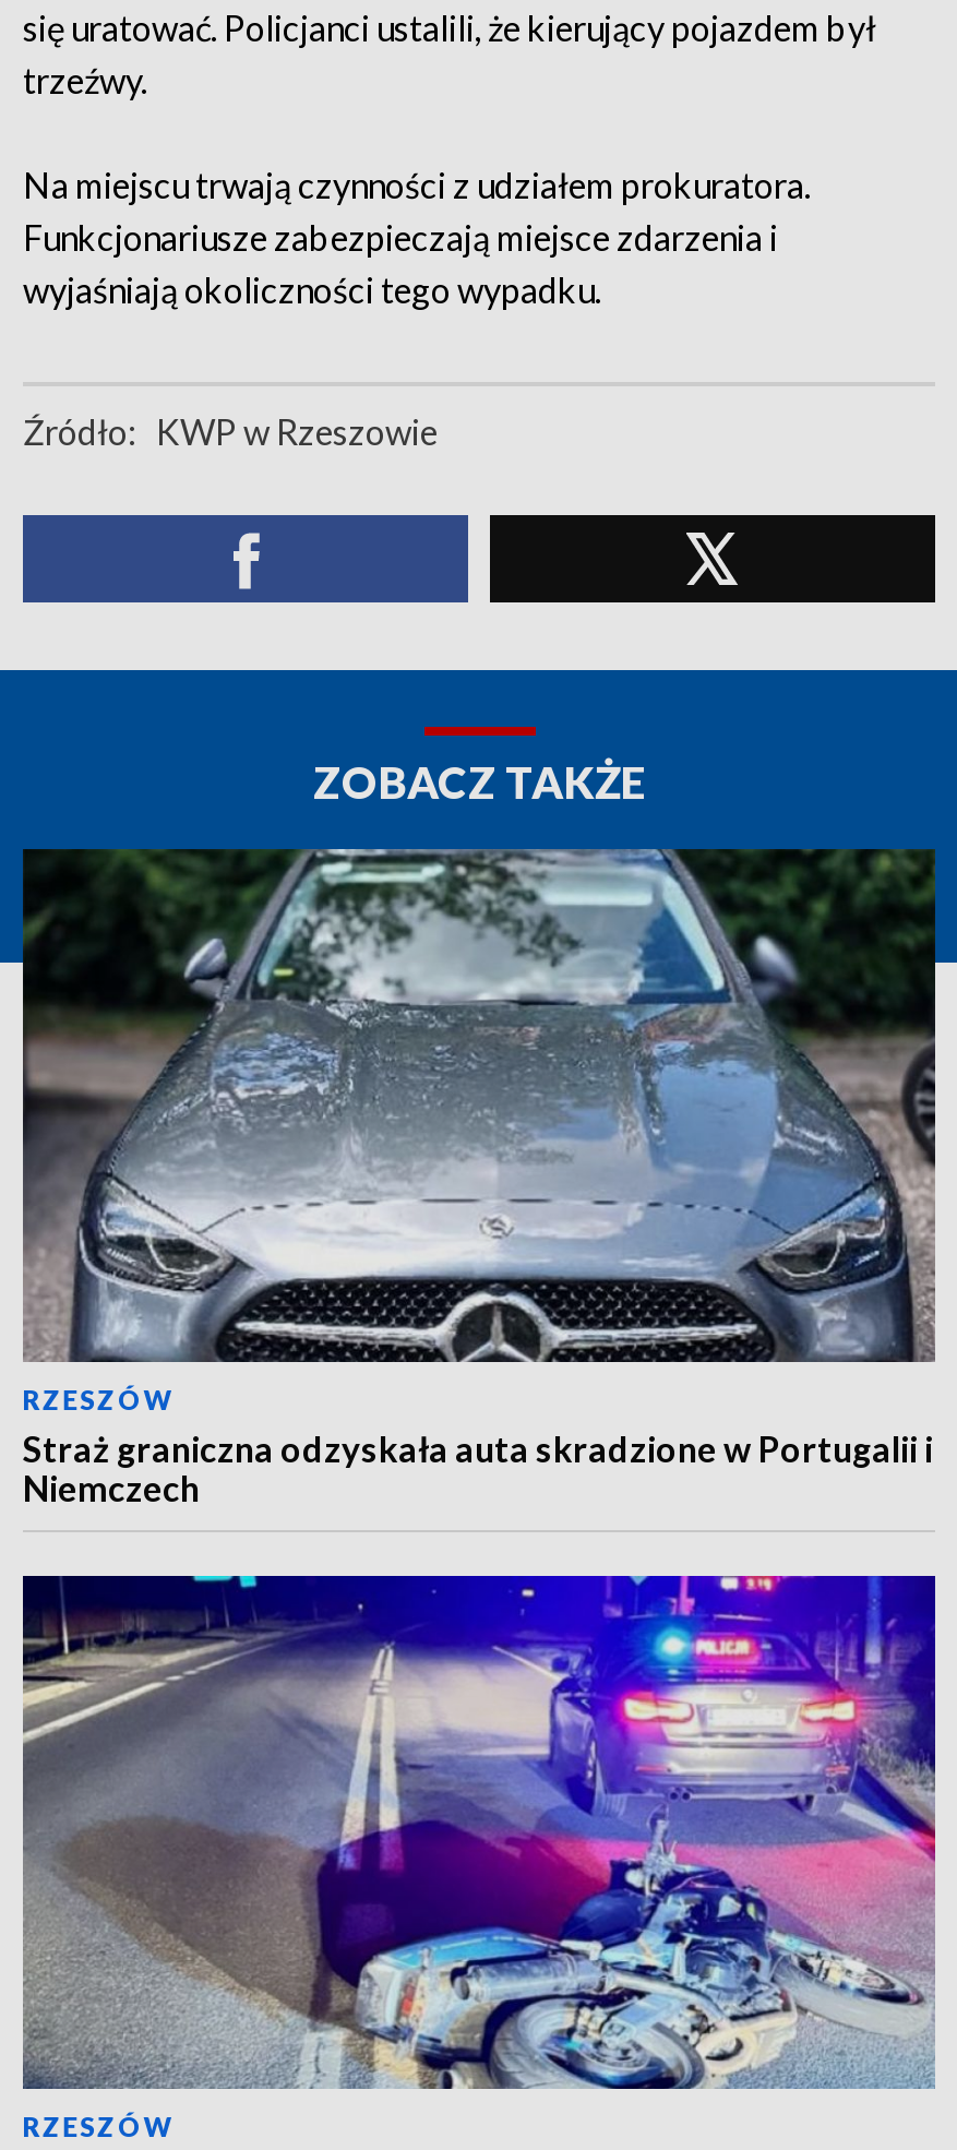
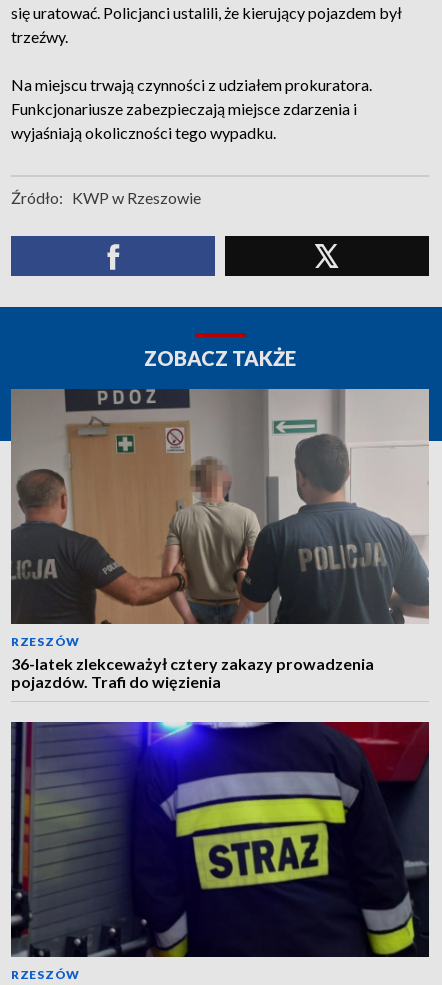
- [image]
- Straż graniczna odzyskała auta skradzione w Portugalii i
- Niemczech
+ [image]
+ 36-latek zlekceważył cztery zakazy prowadzenia
+ pojazdów. Trafi do więzienia

- [image]
+ [image]
